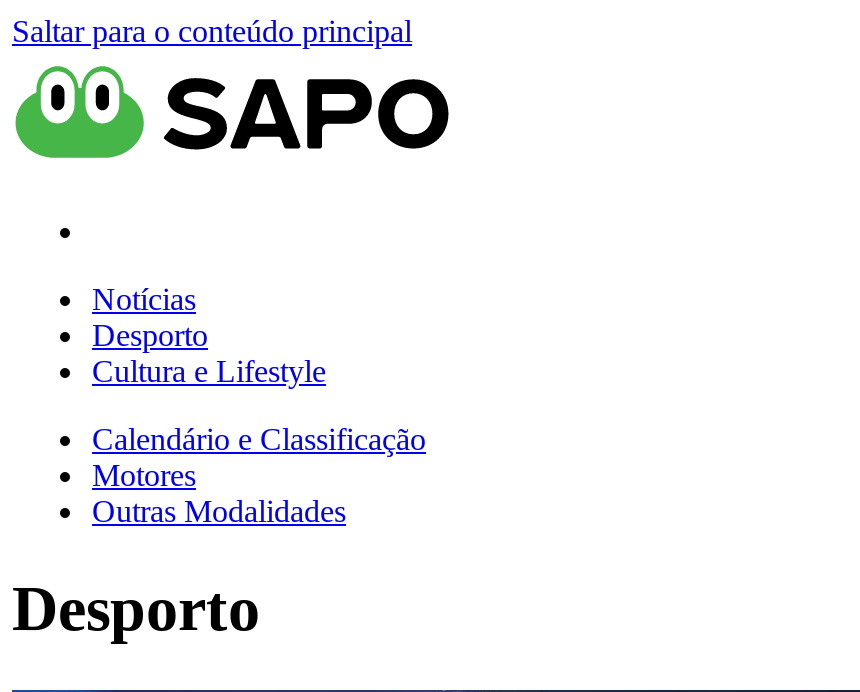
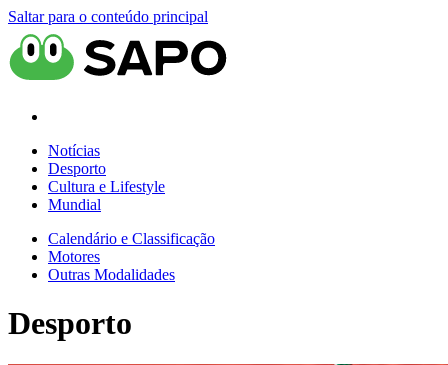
+ Mundial
